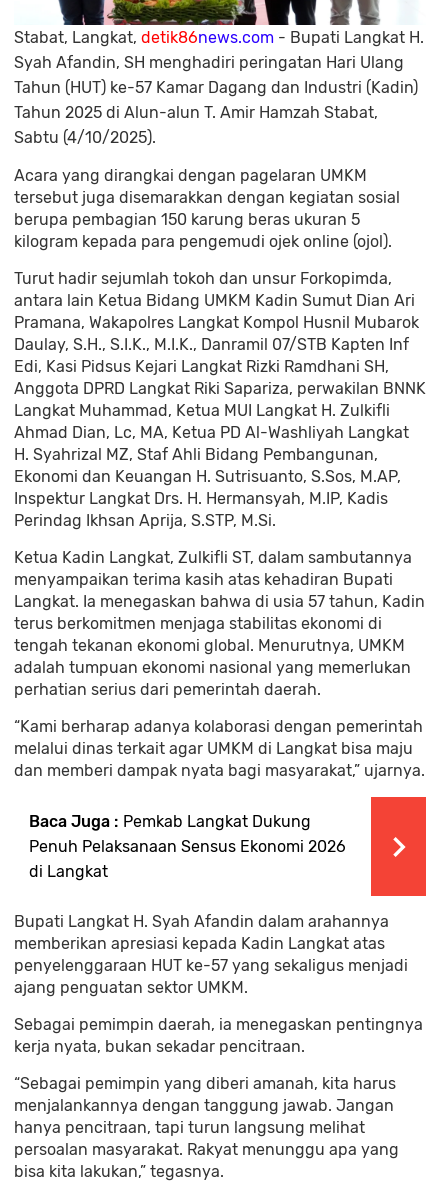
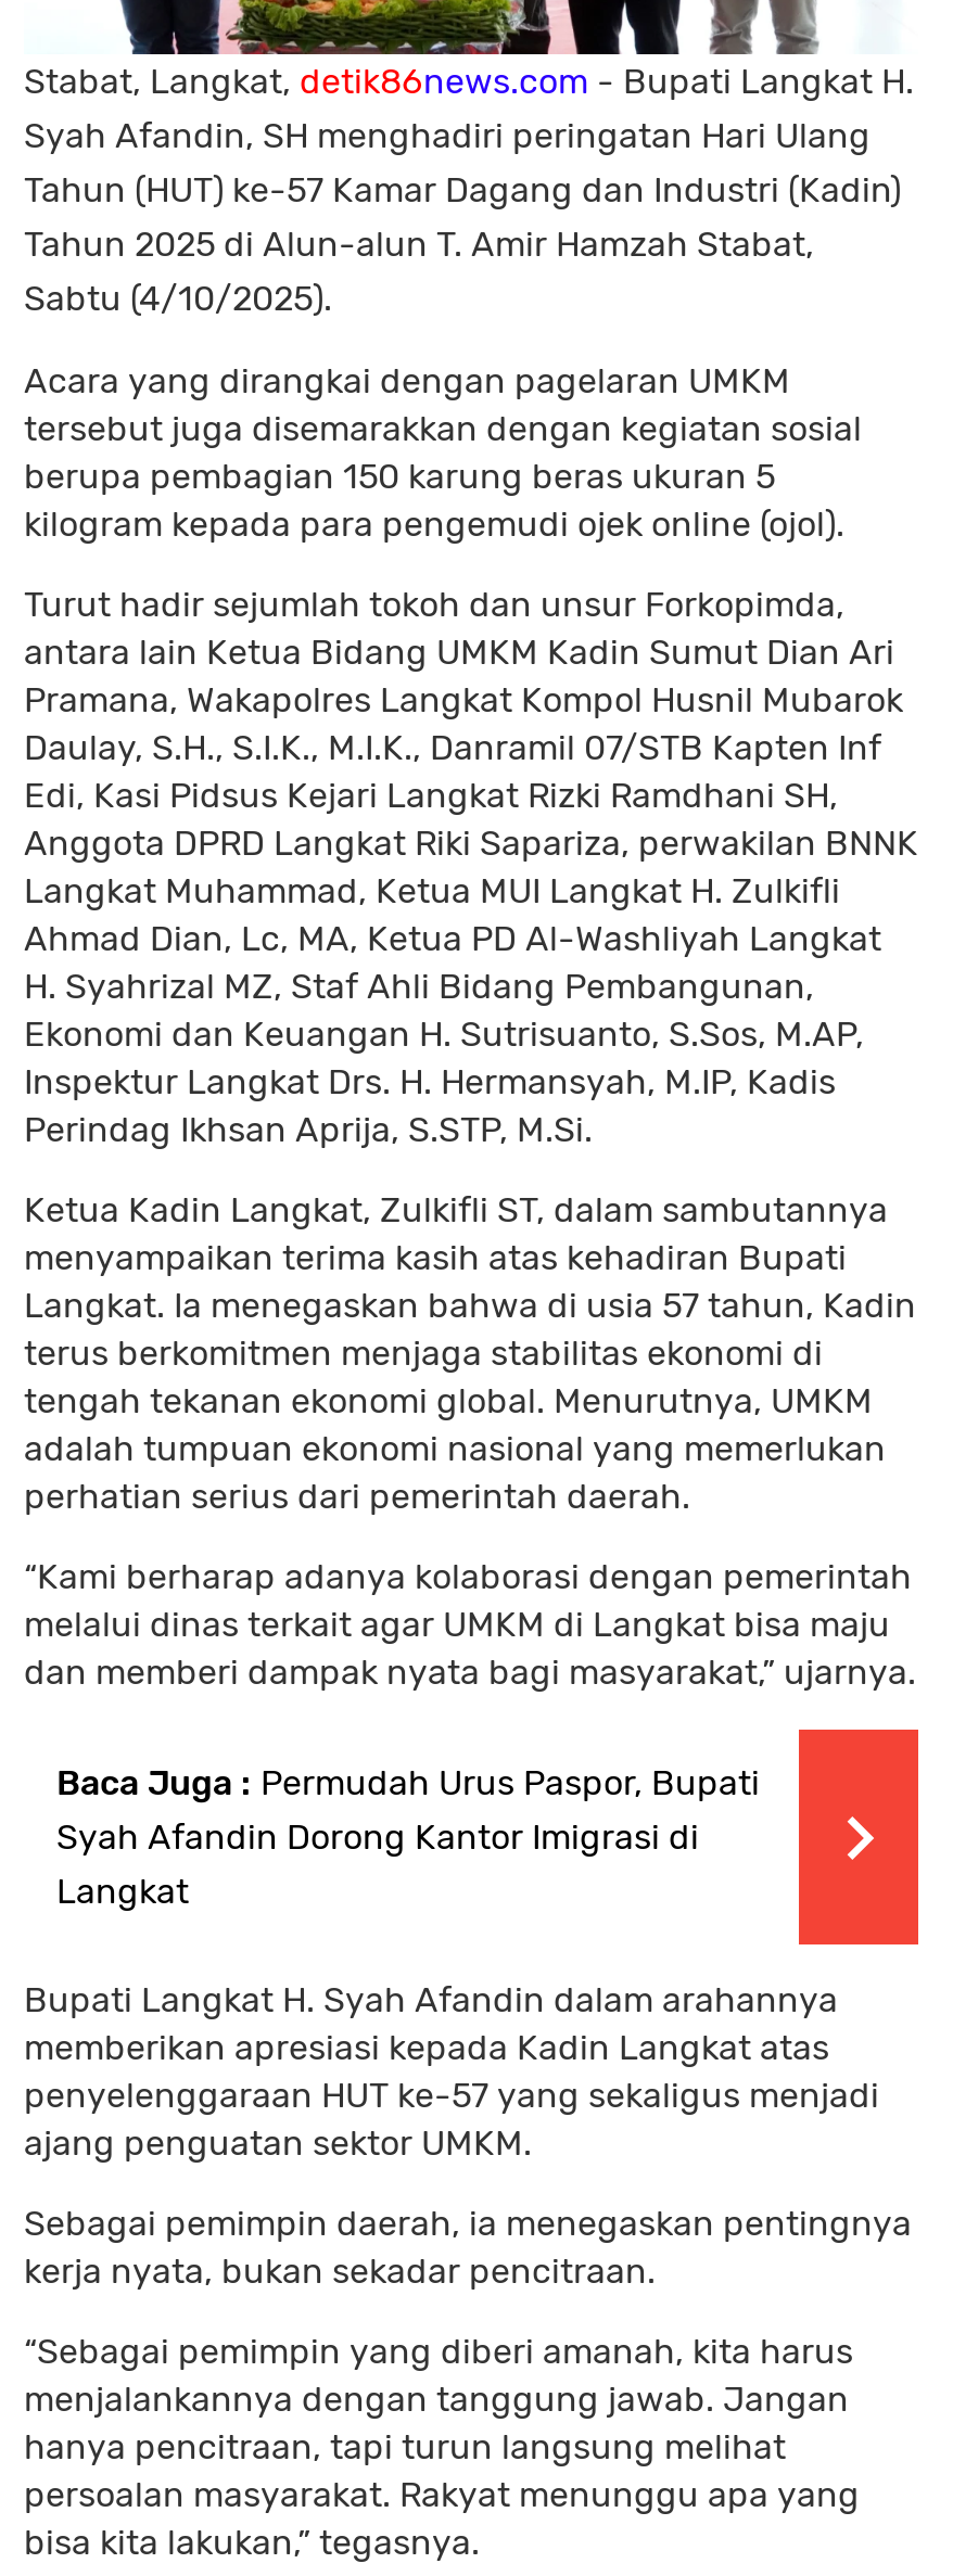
- Baca Juga : Pemkab Langkat Dukung
- Penuh Pelaksanaan Sensus Ekonomi 2026
- di Langkat
+ Baca Juga : Permudah Urus Paspor, Bupati
+ Syah Afandin Dorong Kantor Imigrasi di
+ Langkat
